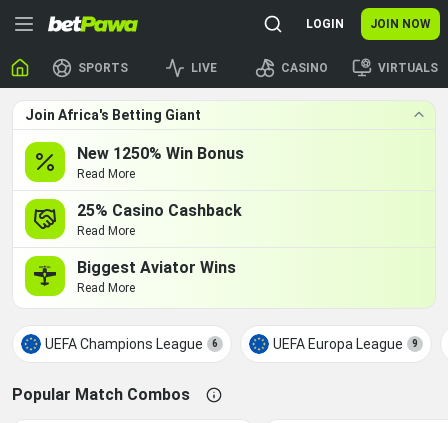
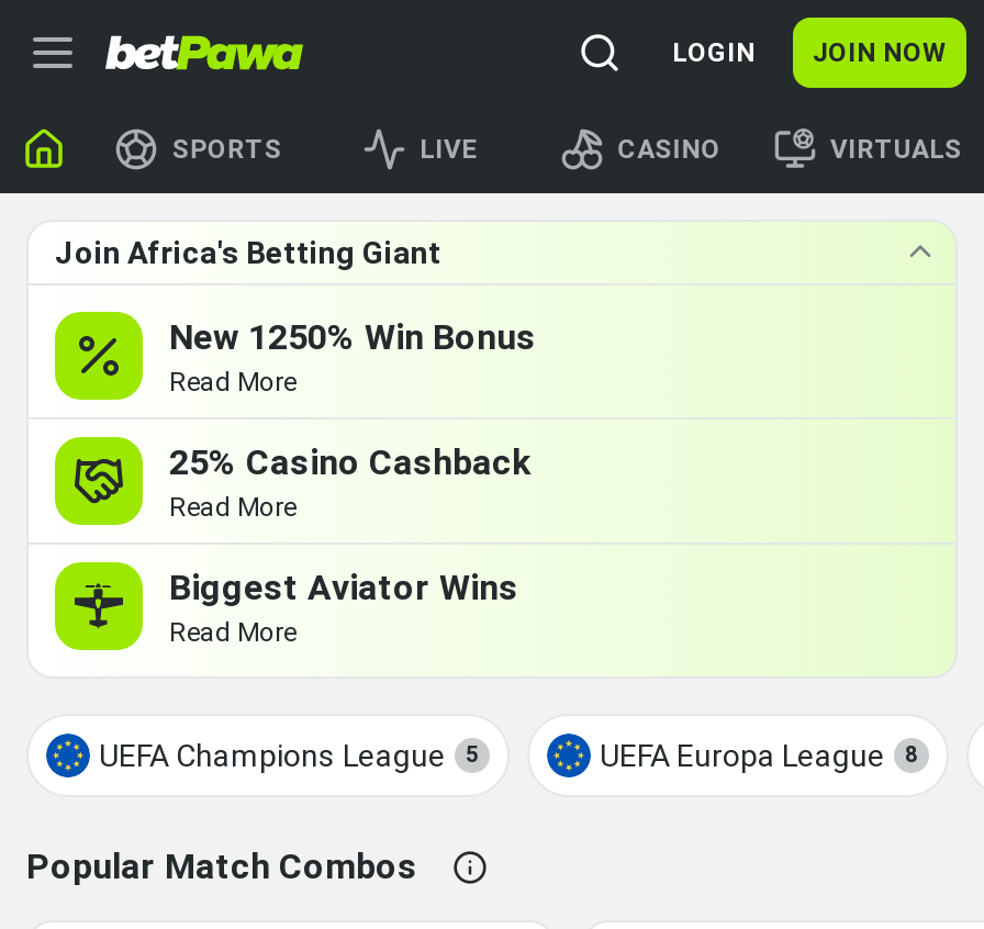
- UEFA Champions League 6
+ UEFA Champions League 5

- UEFA Europa League 9
+ UEFA Europa League 8
